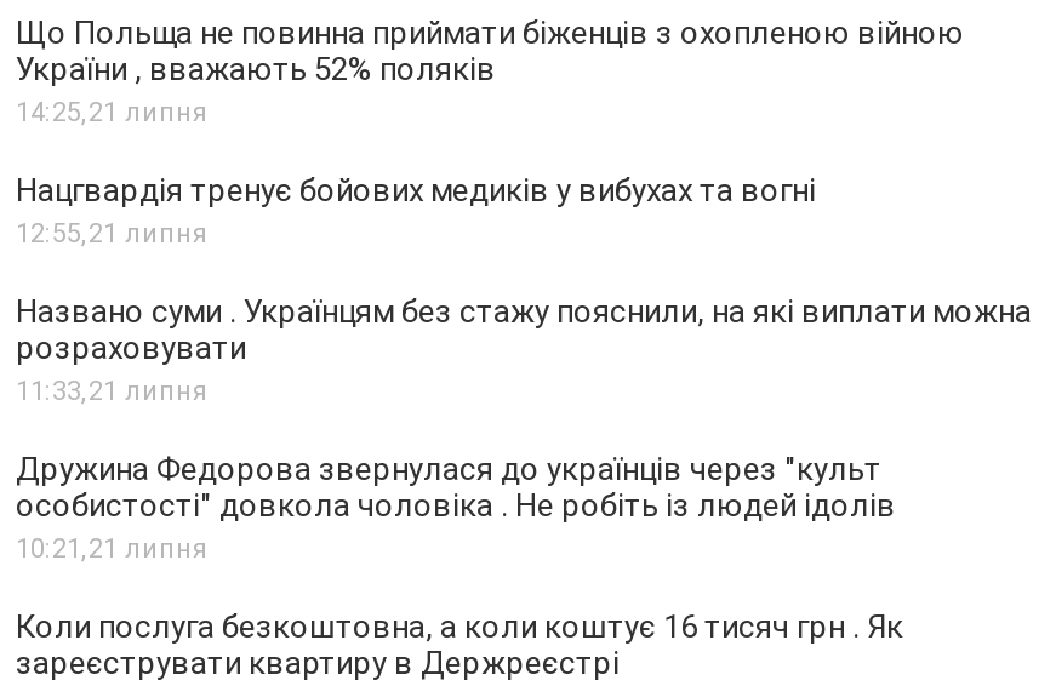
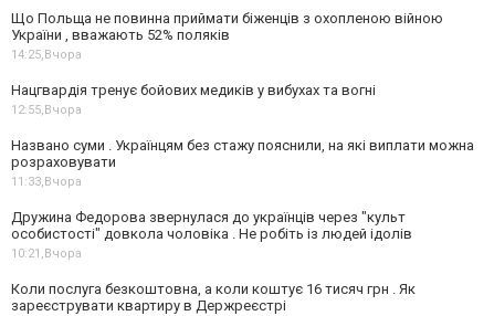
- 14:25,21 липня
+ 14:25,Вчора

- 12:55,21 липня
+ 12:55,Вчора

- 11:33,21 липня
+ 11:33,Вчора

- 10:21, 21 липня
+ 10:21, Вчора
